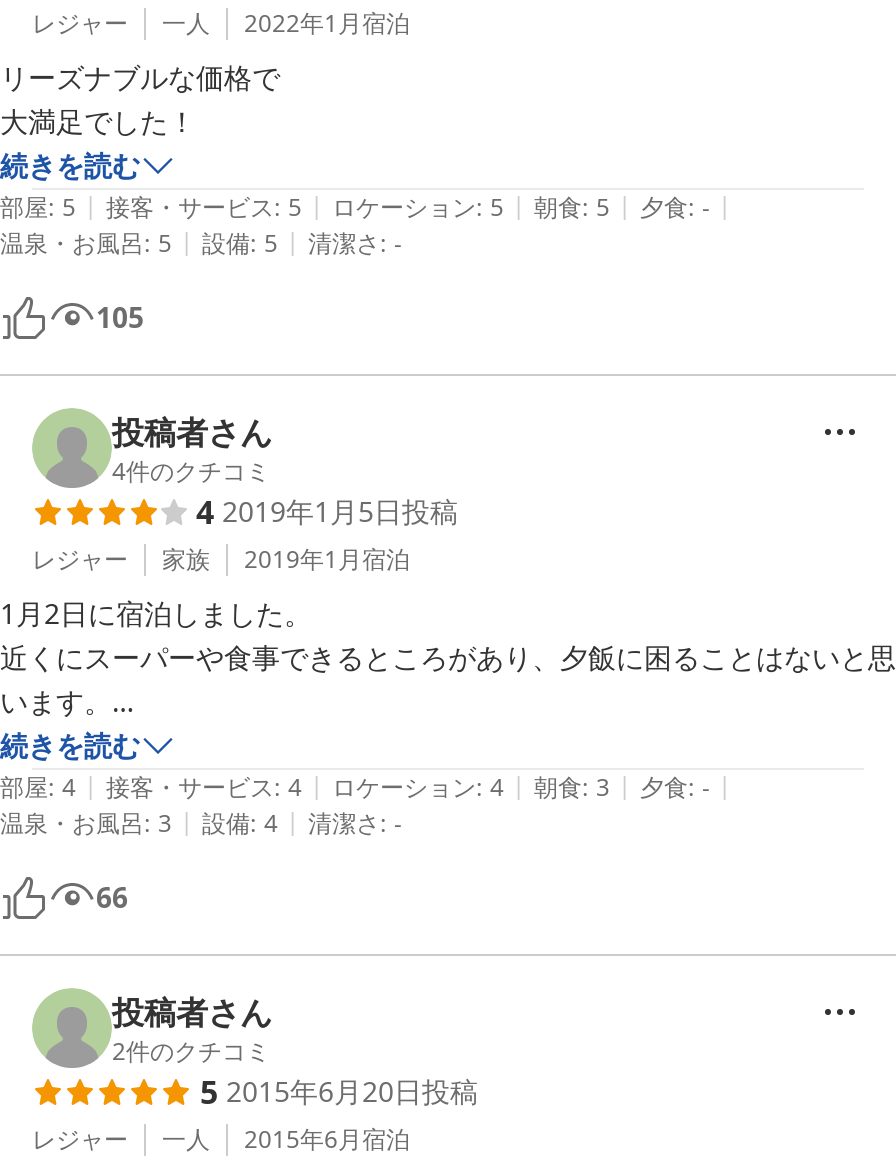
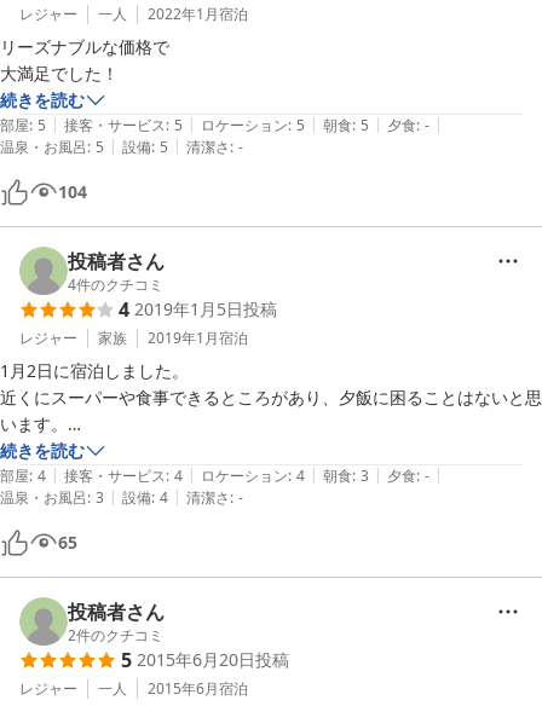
- 105
+ 104

- 66
+ 65
